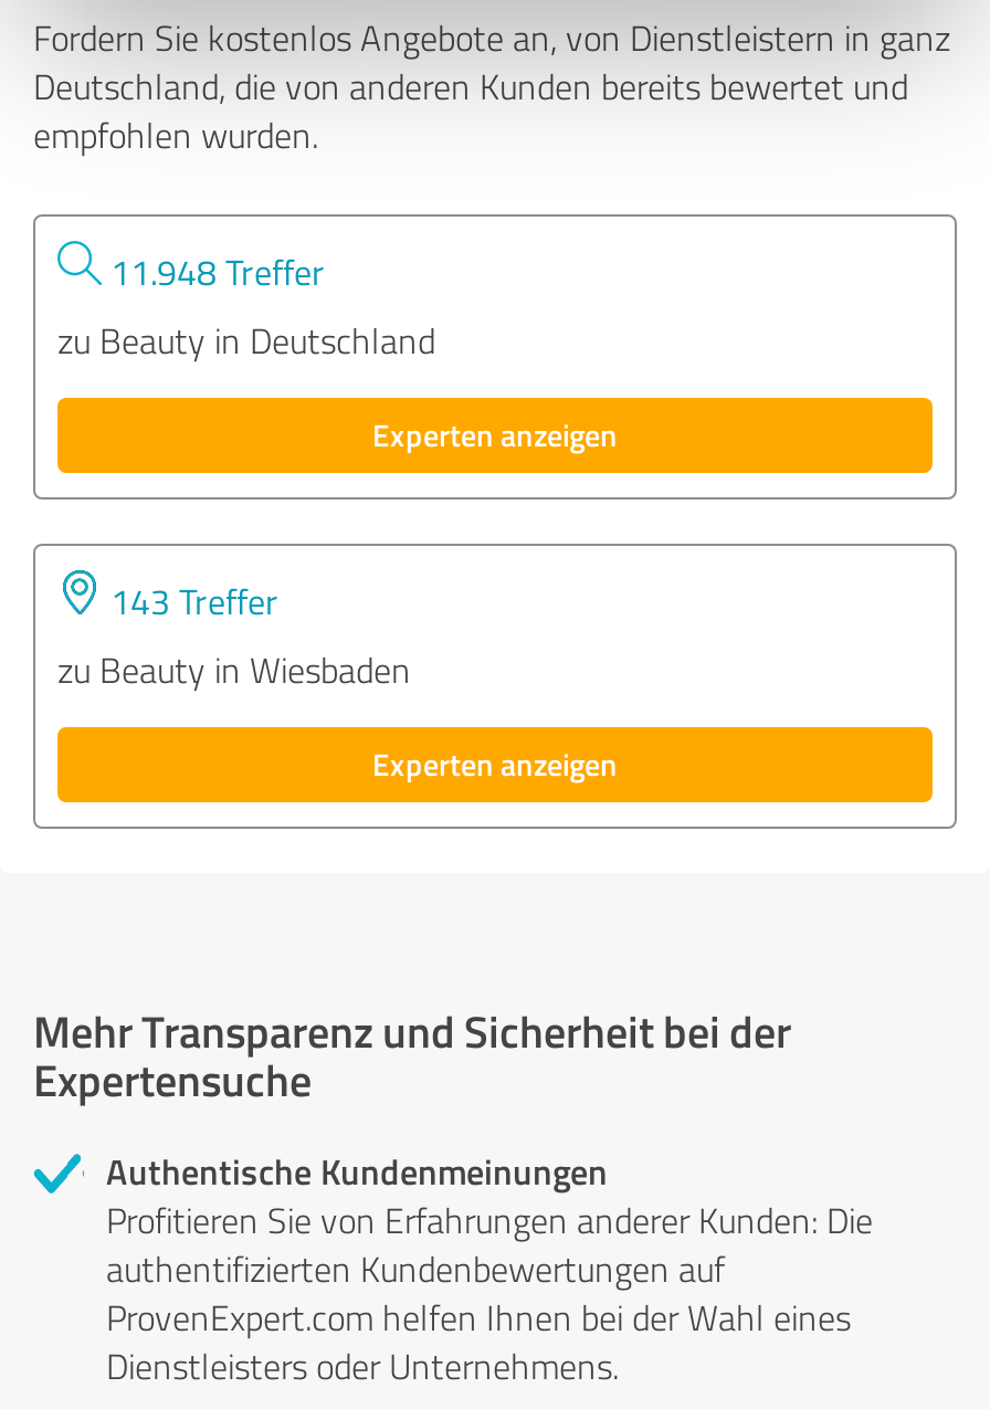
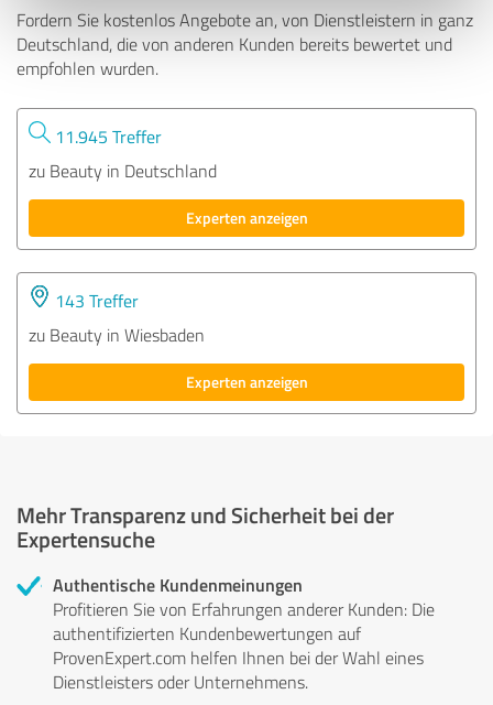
- 11.948 Treffer
+ 11.945 Treffer
